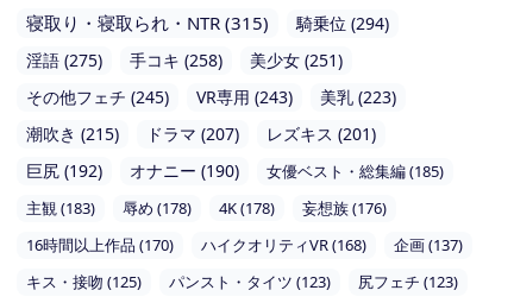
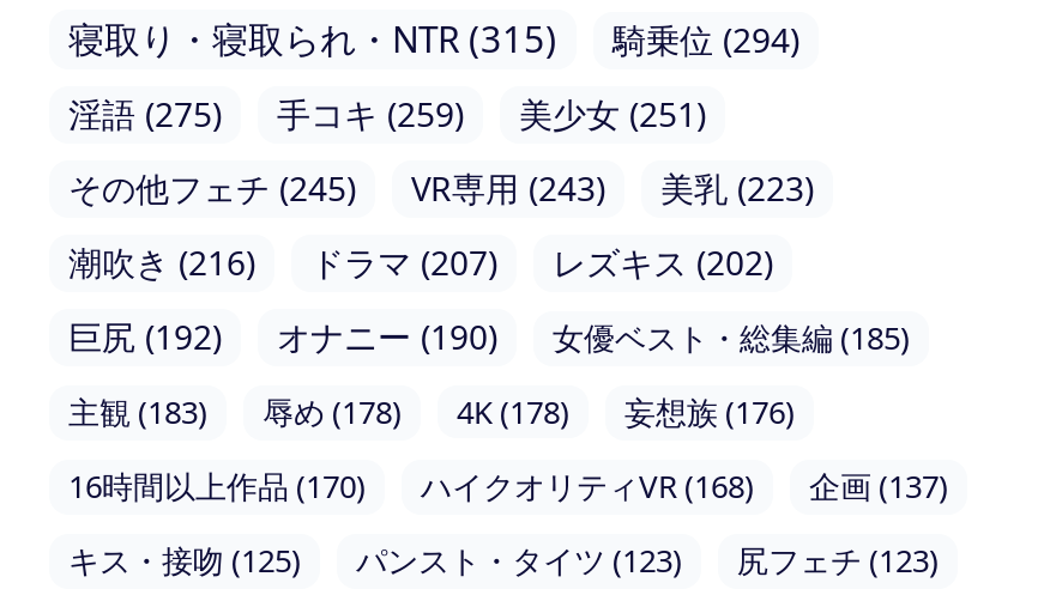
- 淫語 (275) 手コキ (258) 美少女 (251)
+ 淫語 (275) 手コキ (259) 美少女 (251)

- 潮吹き (215)
+ 潮吹き (216)

- レズキス (201)
+ レズキス (202)
